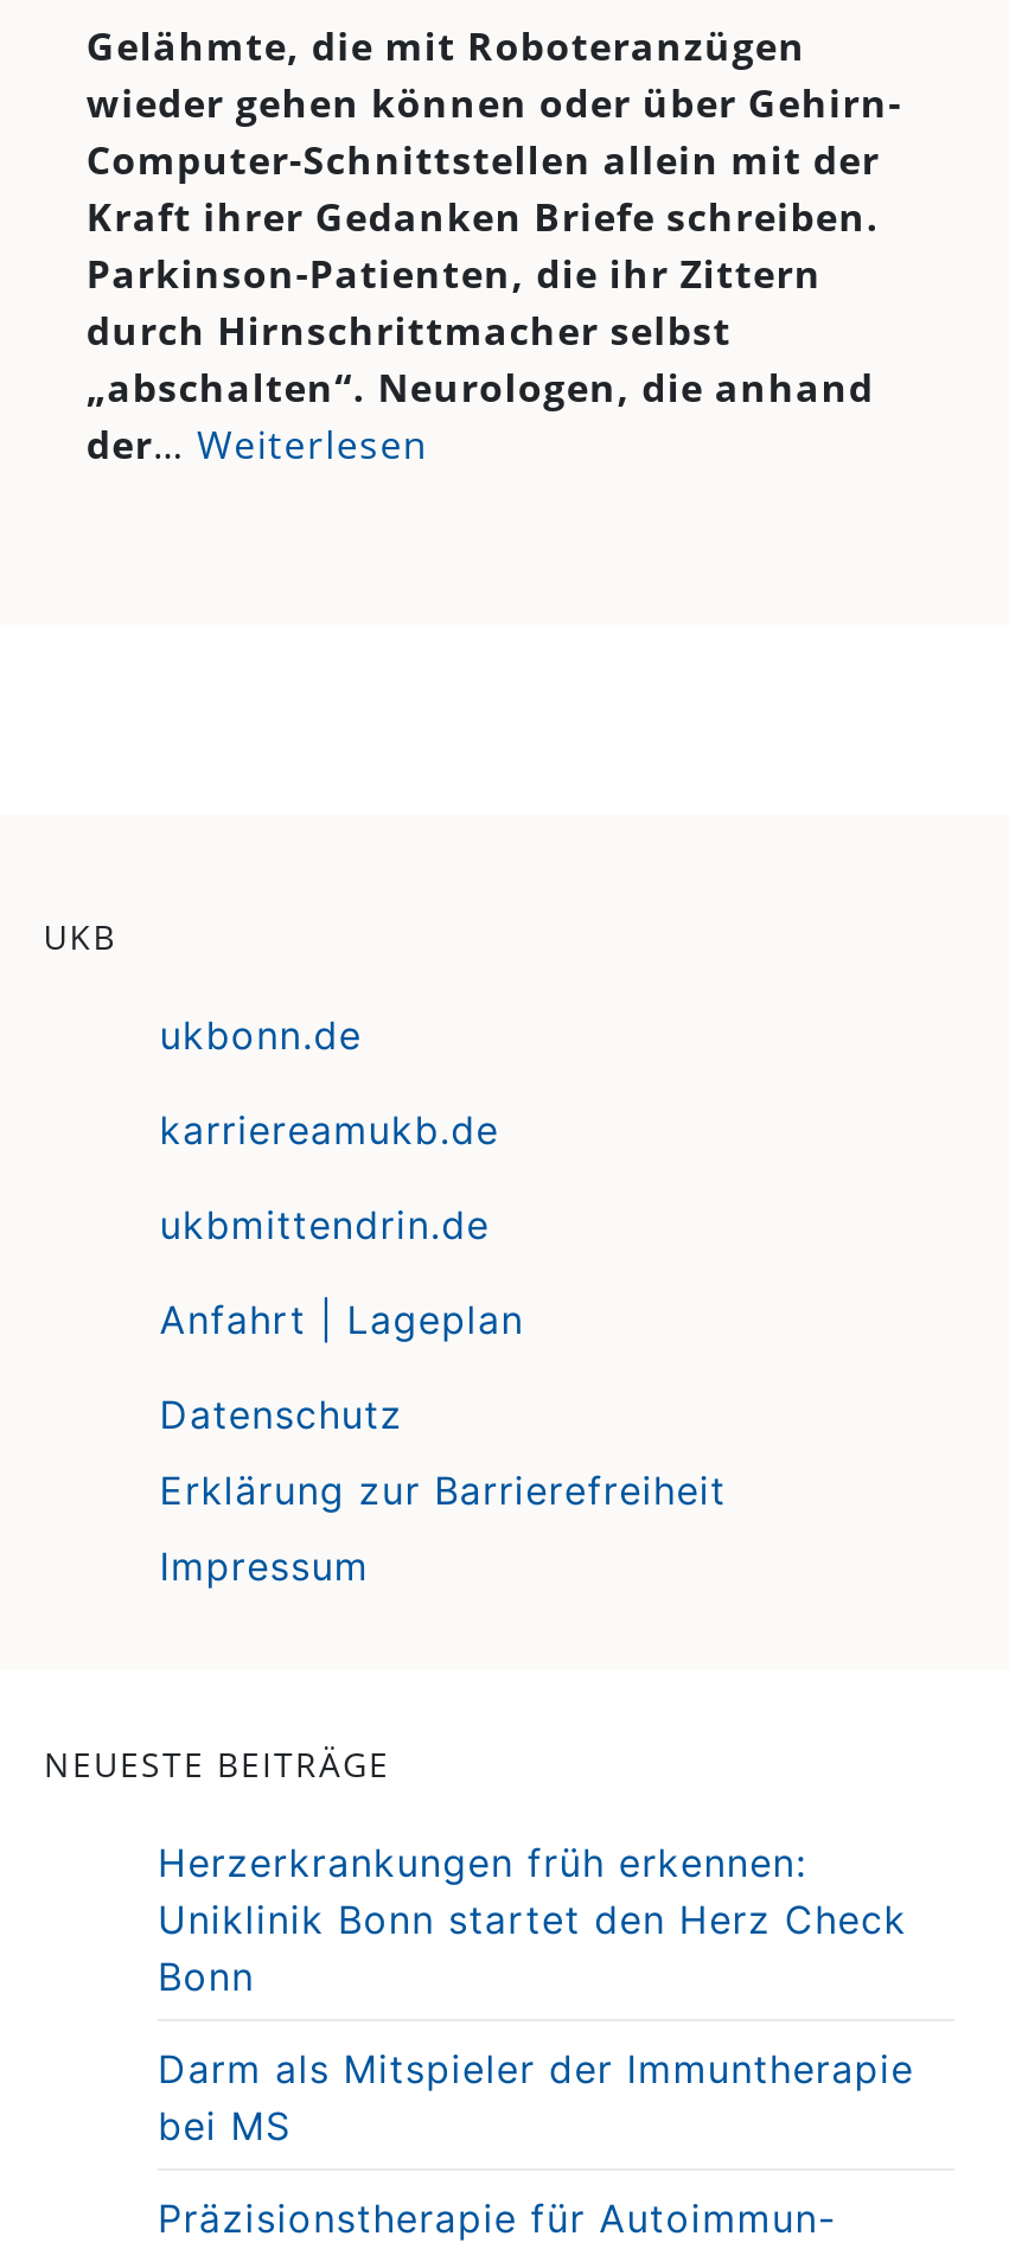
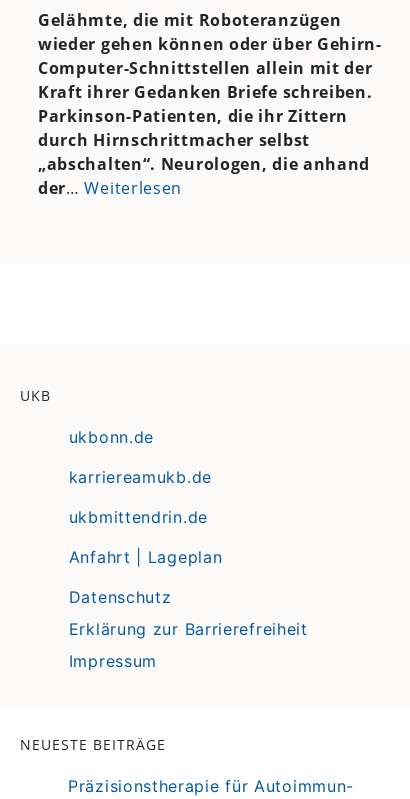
- Herzerkrankungen früh erkennen:
- Uniklinik Bonn startet den Herz Check
- Bonn
- Darm als Mitspieler der Immuntherapie
- bei MS
